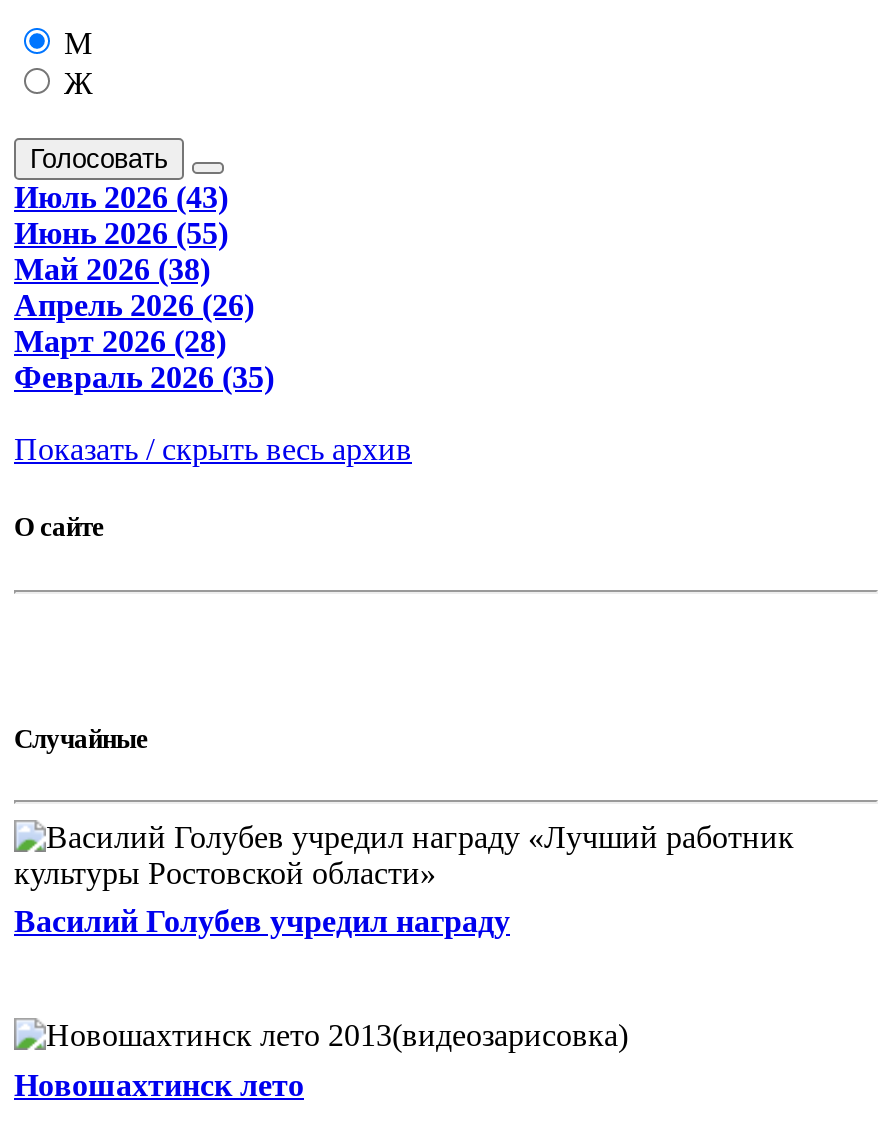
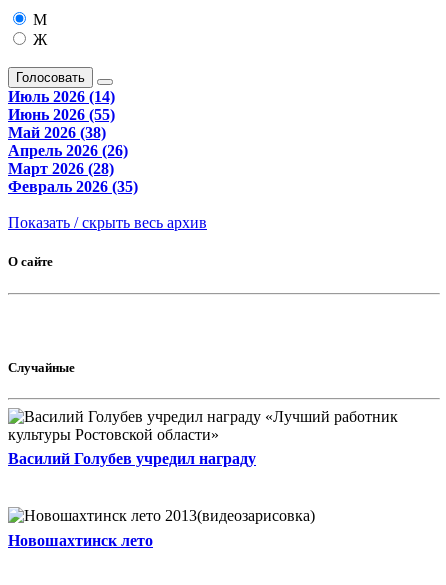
- Июль 2026 (43)
+ Июль 2026 (14)
